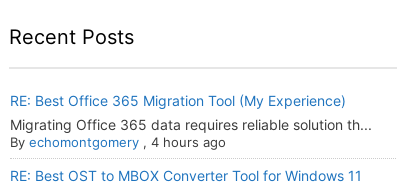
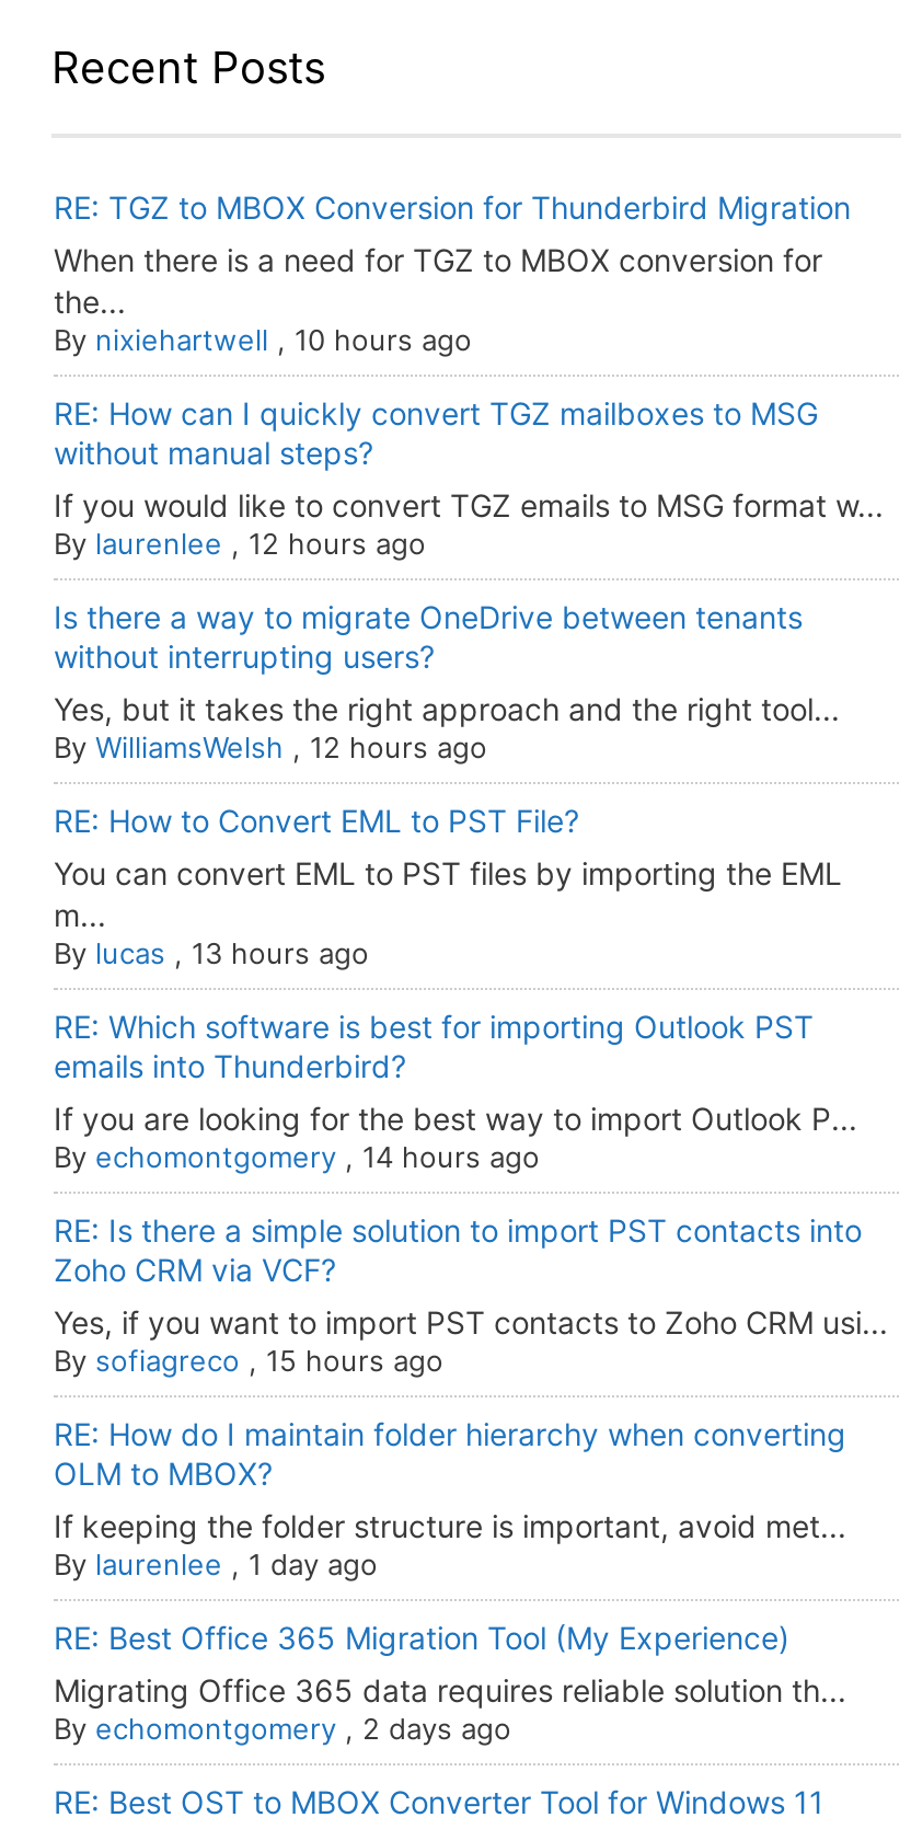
+ RE: TGZ to MBOX Conversion for Thunderbird Migration
+ When there is a need for TGZ to MBOX conversion for
+ the...
+ By nixiehartwell, 10 hours ago
+ RE: How can I quickly convert TGZ mailboxes to MSG
+ without manual steps?
+ If you would like to convert TGZ emails to MSG format w...
+ By laurenlee, 12 hours ago
+ Is there a way to migrate OneDrive between tenants
+ without interrupting users?
+ Yes, but it takes the right approach and the right tool...
+ By WilliamsWelsh, 12 hours ago
+ RE: How to Convert EML to PST File?
+ You can convert EML to PST files by importing the EML
+ m...
+ By lucas, 13 hours ago
+ RE: Which software is best for importing Outlook PST
+ emails into Thunderbird?
+ If you are looking for the best way to import Outlook P...
+ By echomontgomery, 14 hours ago
+ RE: Is there a simple solution to import PST contacts into
+ Zoho CRM via VCF?
+ Yes, if you want to import PST contacts to Zoho CRM usi...
+ By sofiagreco, 15 hours ago
+ RE: How do I maintain folder hierarchy when converting
+ OLM to MBOX?
+ If keeping the folder structure is important, avoid met...
+ By laurenlee, 1 day ago

- By echomontgomery, 4 hours ago
+ By echomontgomery, 2 days ago
